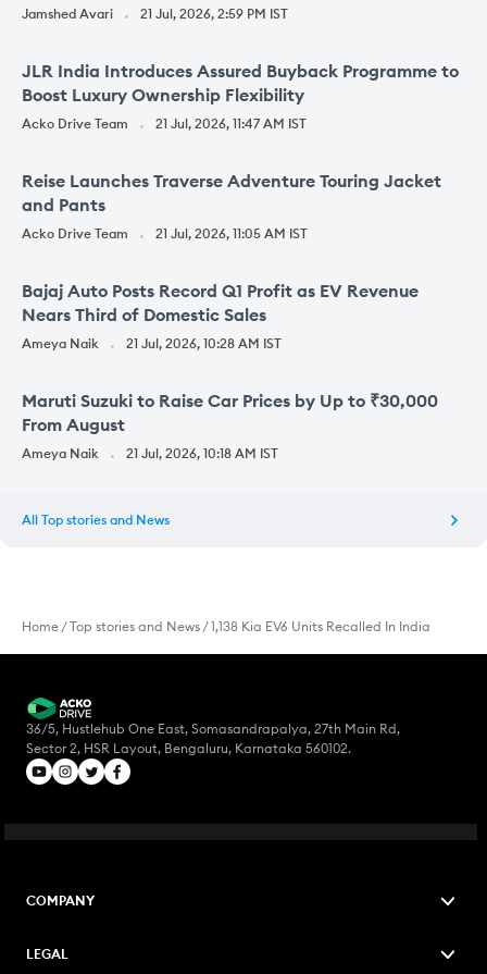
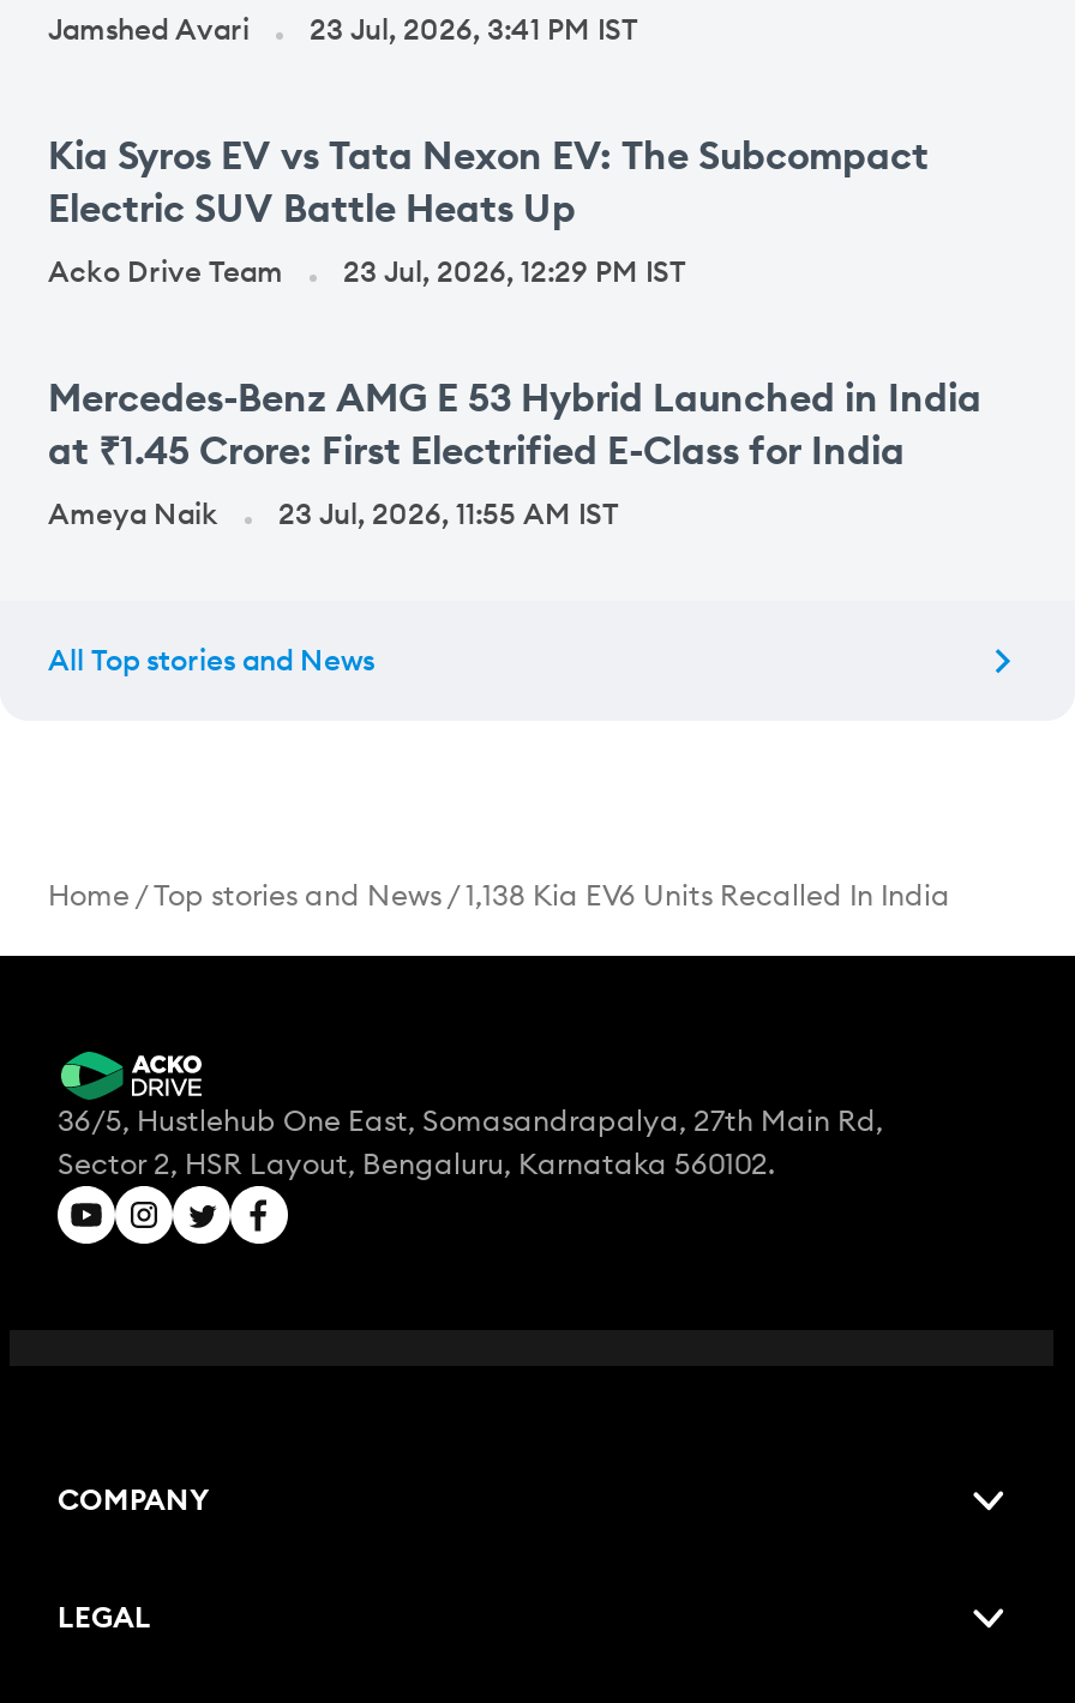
- Jamshed Avari 21 Jul, 2026, 2:59 PM IST
+ Jamshed Avari 23 Jul, 2026, 3:41 PM IST

- JLR India Introduces Assured Buyback Programme to
- Boost Luxury Ownership Flexibility
+ Kia Syros EV vs Tata Nexon EV: The Subcompact
+ Electric SUV Battle Heats Up

- 21 Jul, 2026, 11:47 AM IST
- Reise Launches Traverse Adventure Touring Jacket
- and Pants
- Acko Drive Team
- 21 Jul, 2026, 11:05 AM IST
- Bajaj Auto Posts Record Q1 Profit as EV Revenue
- Nears Third of Domestic Sales
+ 23 Jul, 2026, 12:29 PM IST
+ Mercedes-Benz AMG E 53 Hybrid Launched in India
+ at ₹1.45 Crore: First Electrified E-Class for India

- 21 Jul, 2026, 10:28 AM IST
- Maruti Suzuki to Raise Car Prices by Up to ₹30,000
- From August
- Ameya Naik
- 21 Jul, 2026, 10:18 AM IST
+ 23 Jul, 2026, 11:55 AM IST
